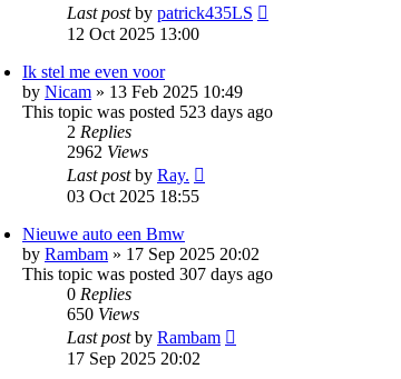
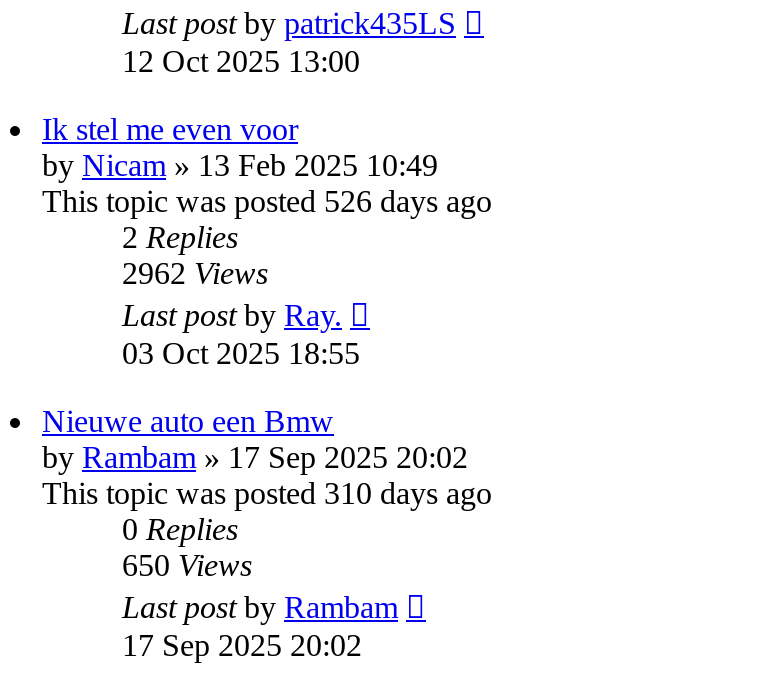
- This topic was posted 523 days ago
+ This topic was posted 526 days ago

- This topic was posted 307 days ago
+ This topic was posted 310 days ago
